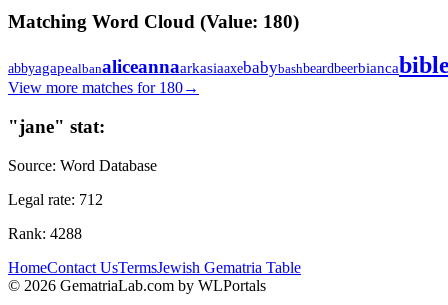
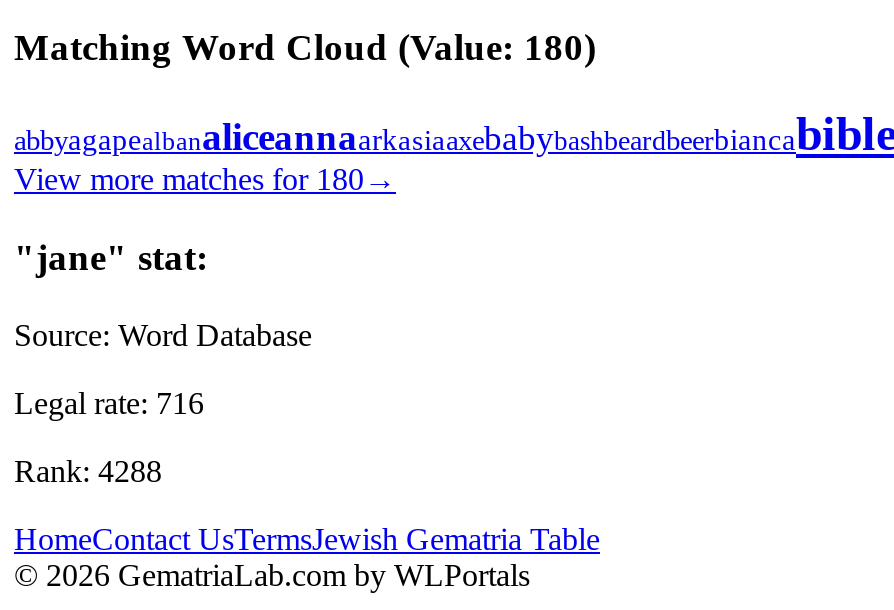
- Legal rate: 712
+ Legal rate: 716
